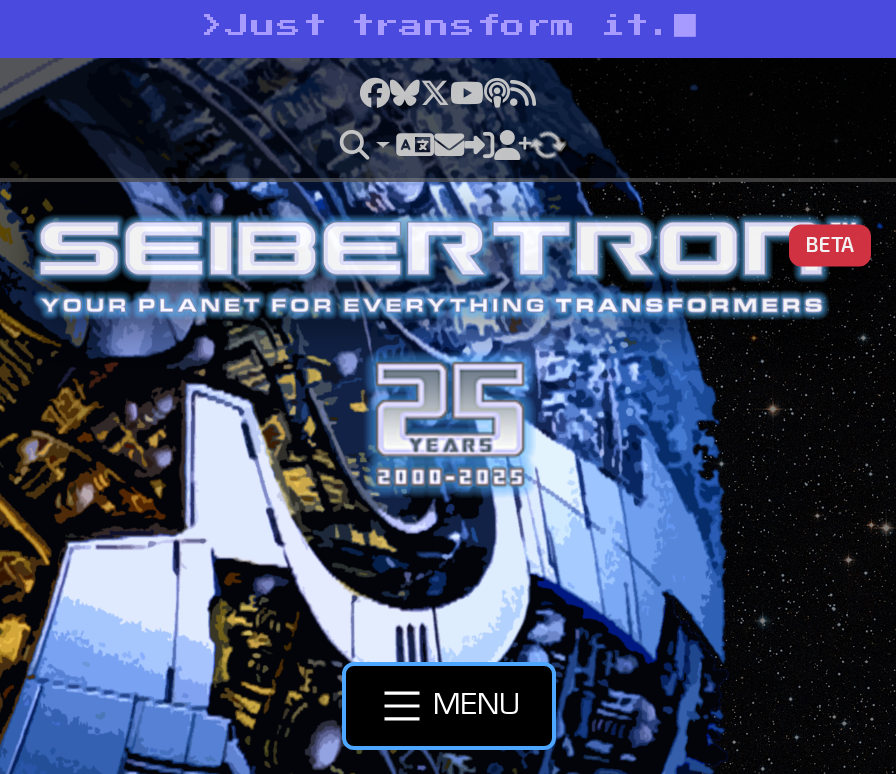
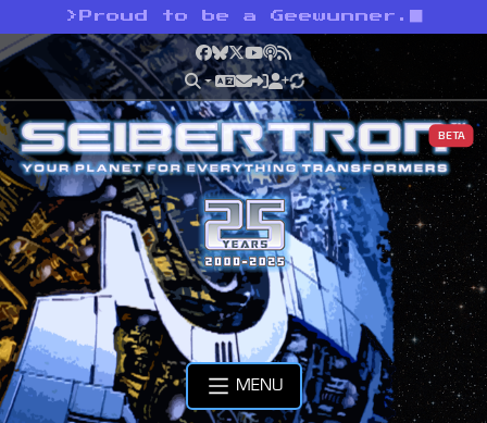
- > Just transform it.
+ > Proud to be a Geewunner.
